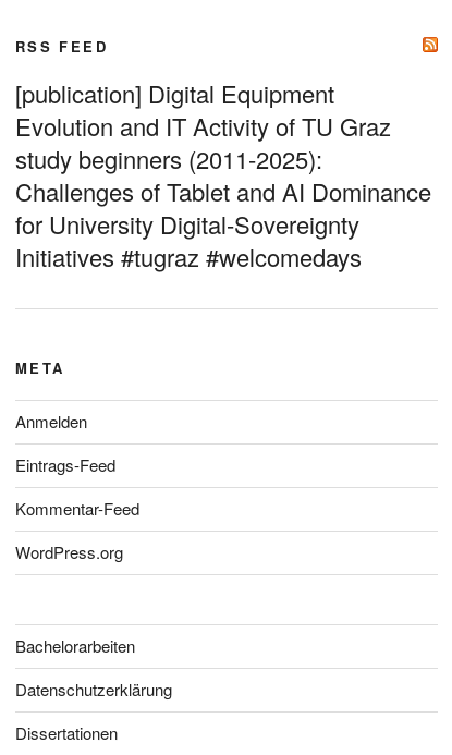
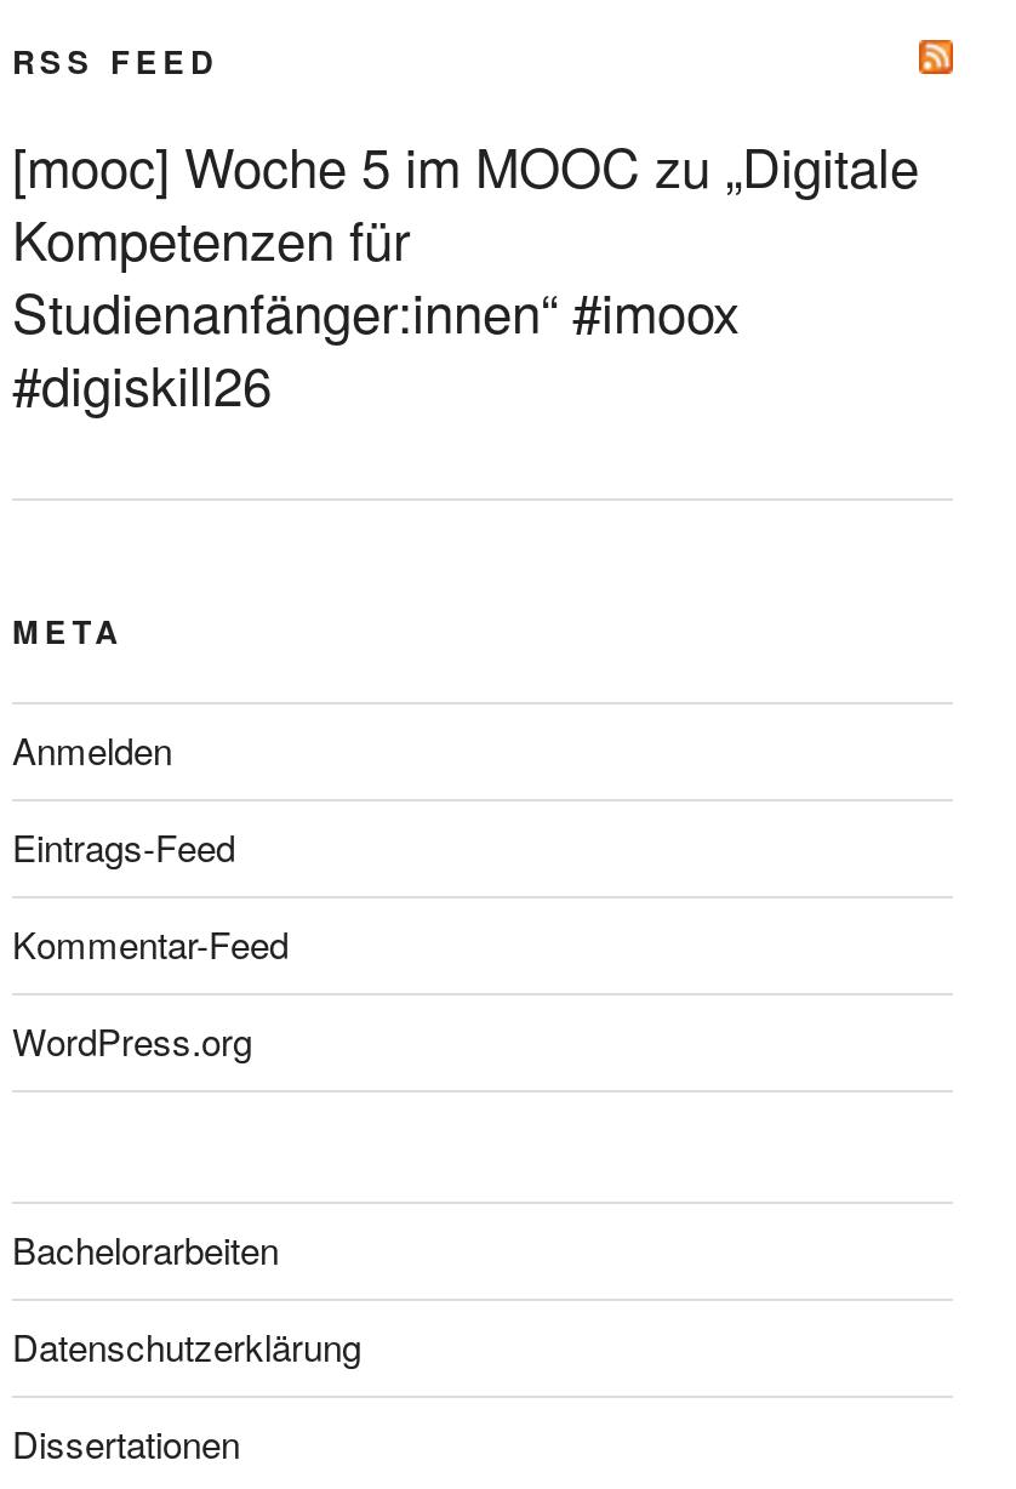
- [publication] Digital Equipment
- Evolution and IT Activity of TU Graz
- study beginners (2011-2025):
- Challenges of Tablet and AI Dominance
- for University Digital-Sovereignty
- Initiatives #tugraz #welcomedays
+ [mooc] Woche 5 im MOOC zu „Digitale
+ Kompetenzen für
+ Studienanfänger:innen“ #imoox
+ #digiskill26
